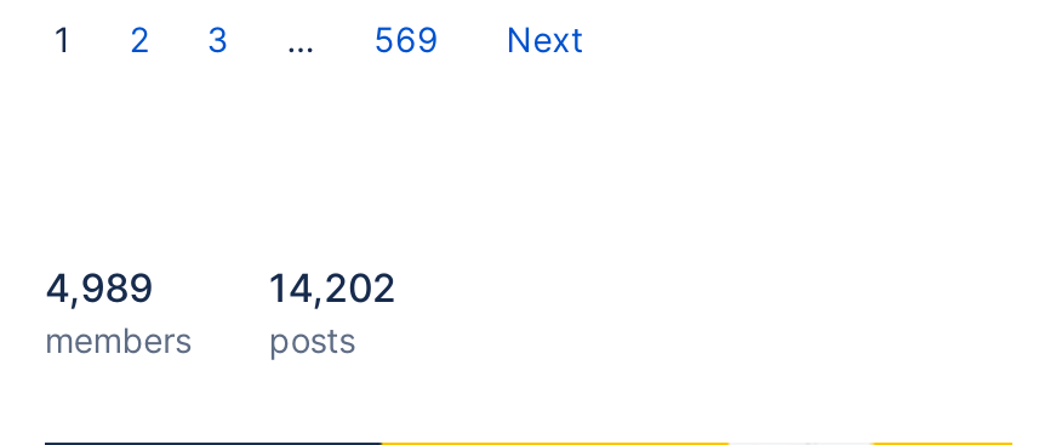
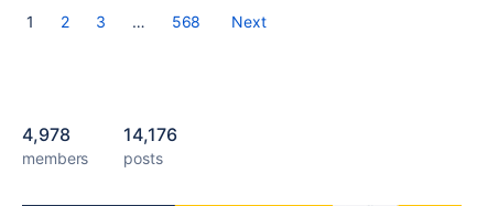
- 569
+ 568

- 4,989
+ 4,978

- 14,202
+ 14,176
